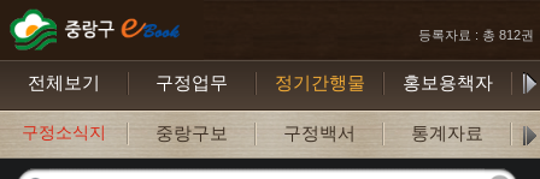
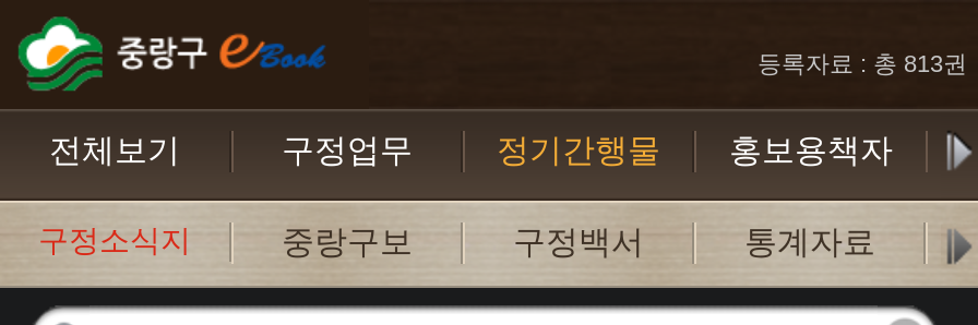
- 등록자료 : 총 812권
+ 등록자료 : 총 813권
